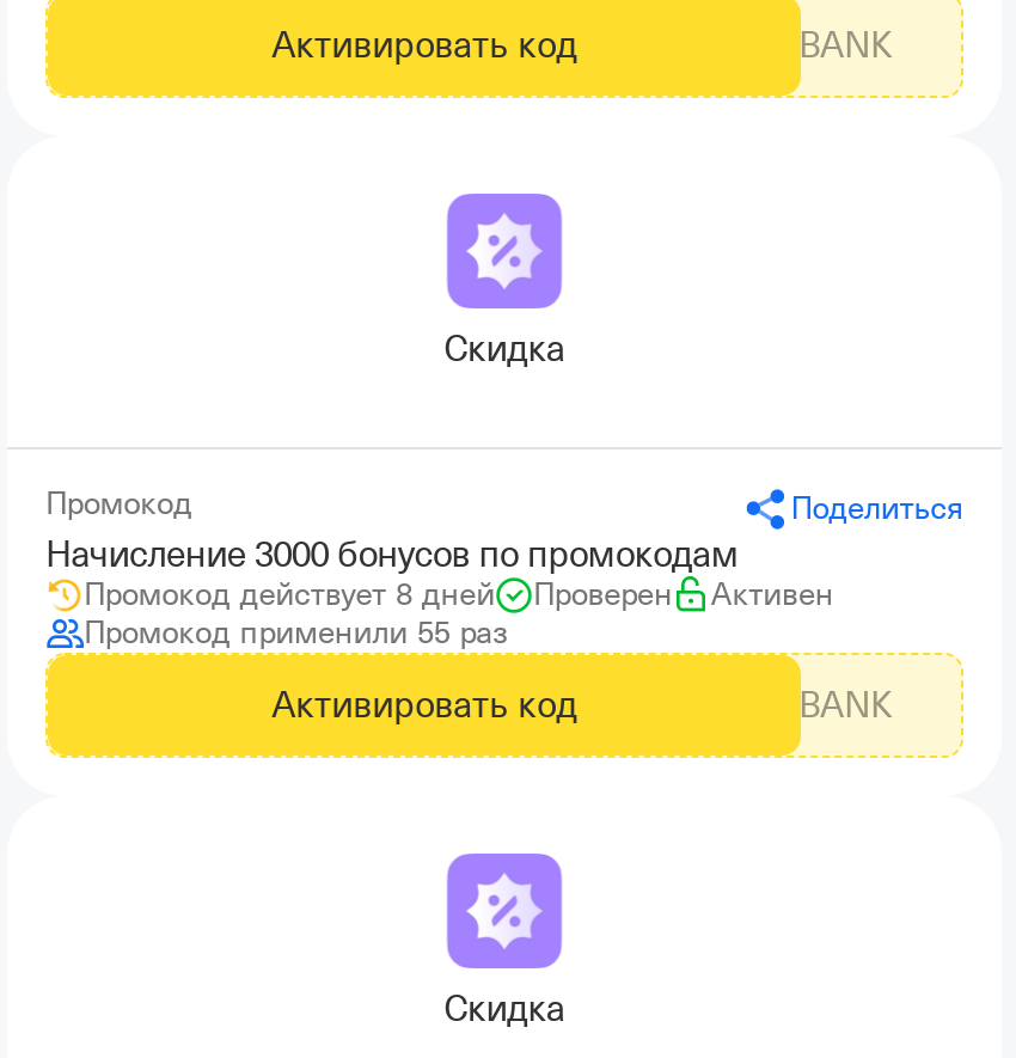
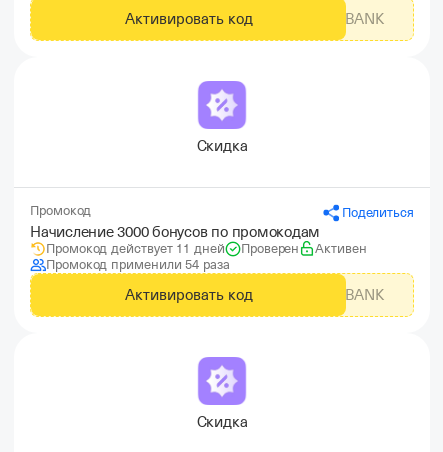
- Промокод действует 8 дней
+ Промокод действует 11 дней

- Промокод применили 55 раз
+ Промокод применили 54 раза
